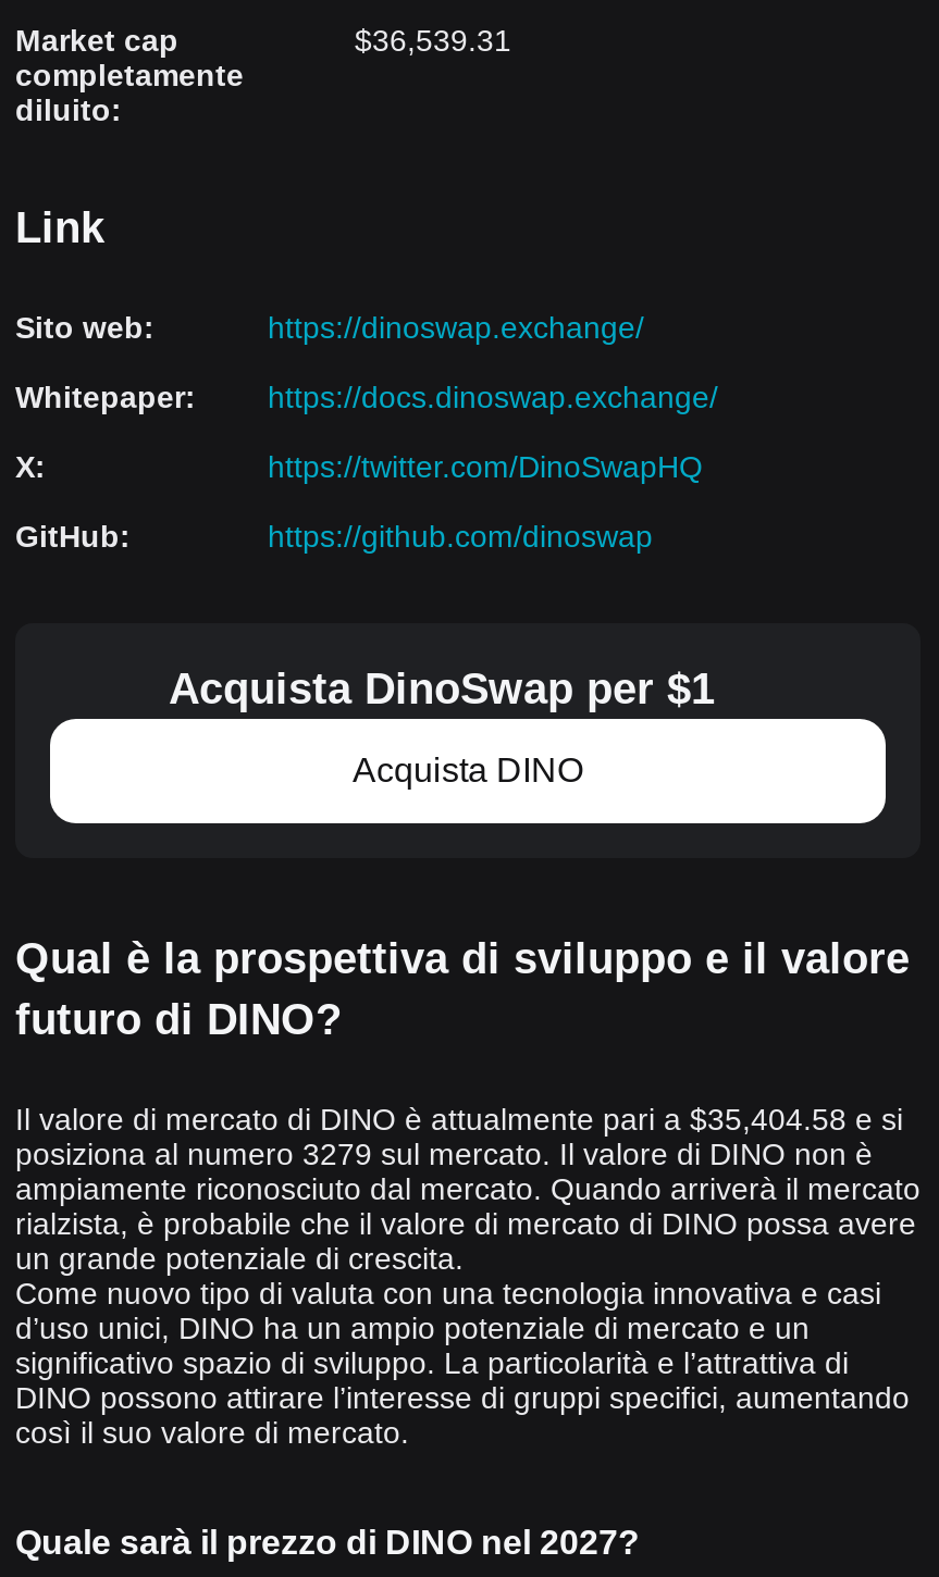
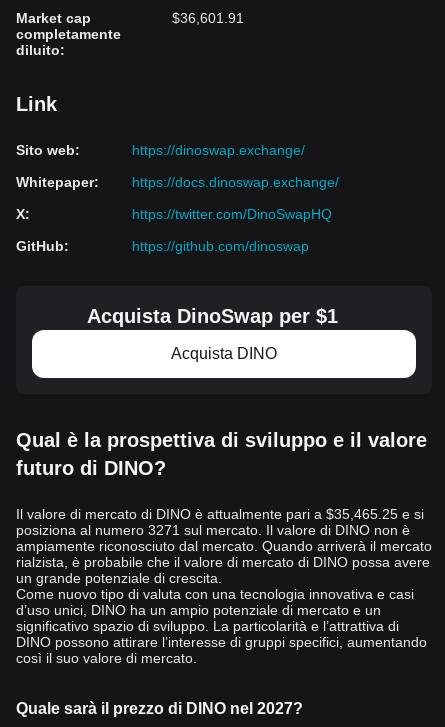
- $36,539.31
+ $36,601.91

- Il valore di mercato di DINO è attualmente pari a $35,404.58 e si
+ Il valore di mercato di DINO è attualmente pari a $35,465.25 e si

- posiziona al numero 3279 sul mercato. Il valore di DINO non è
+ posiziona al numero 3271 sul mercato. Il valore di DINO non è
